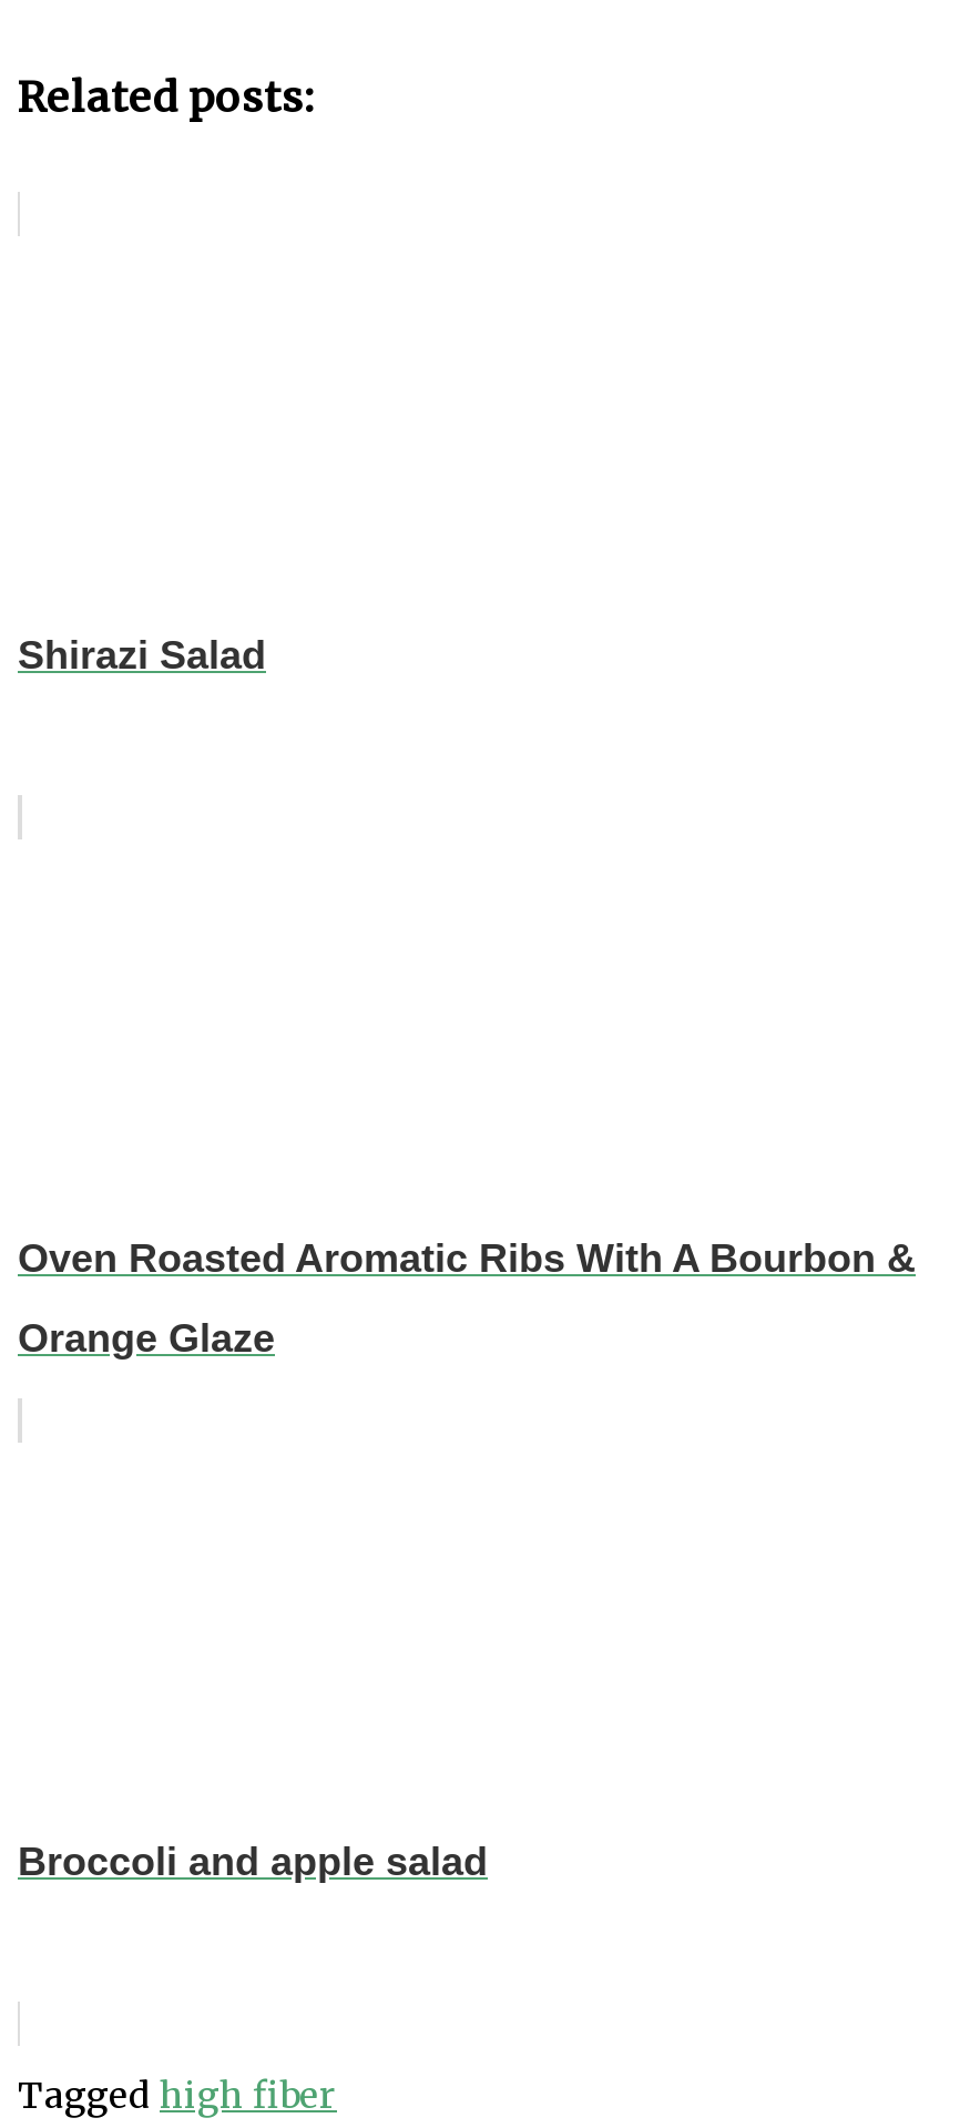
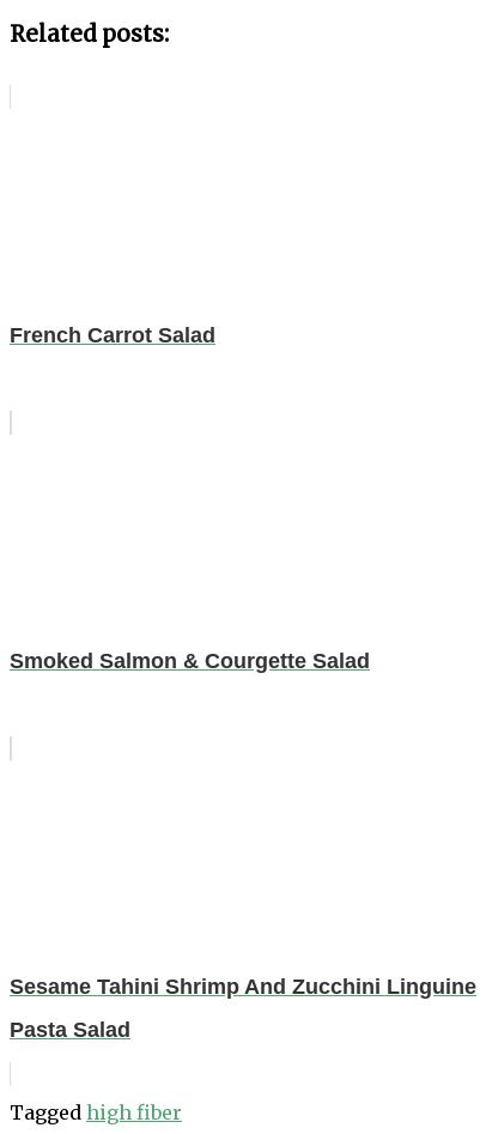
- Shirazi Salad
+ French Carrot Salad

- Oven Roasted Aromatic Ribs With A Bourbon &
+ Smoked Salmon & Courgette Salad

- Orange Glaze
+ Sesame Tahini Shrimp And Zucchini Linguine

- Broccoli and apple salad
+ Pasta Salad
